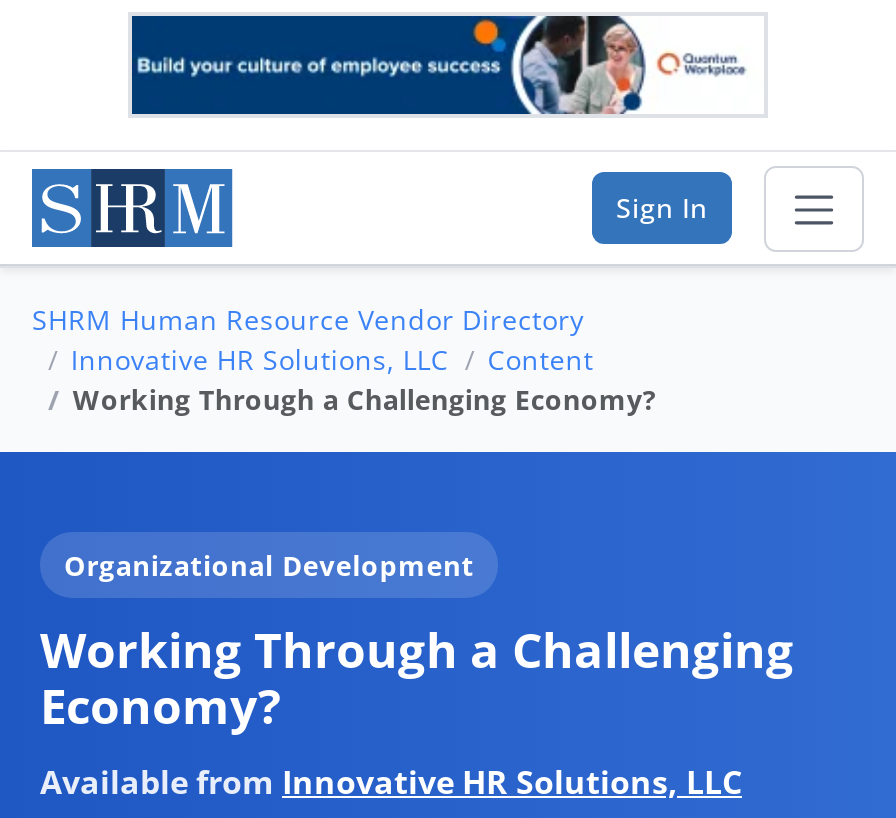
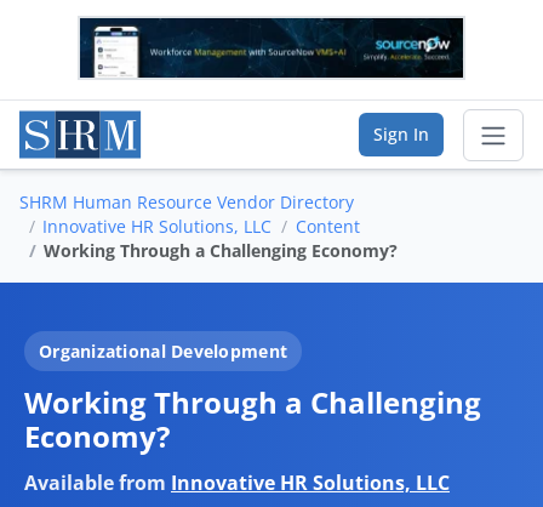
- [image]
+ [image]
